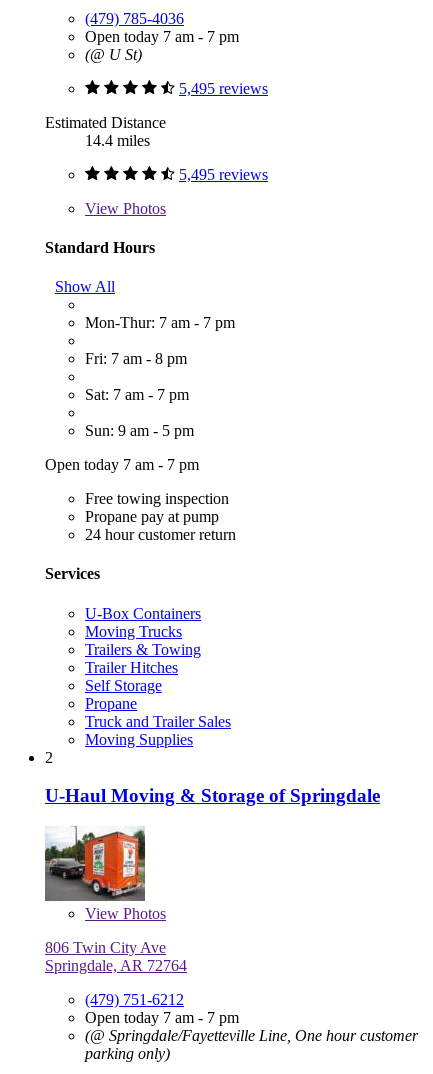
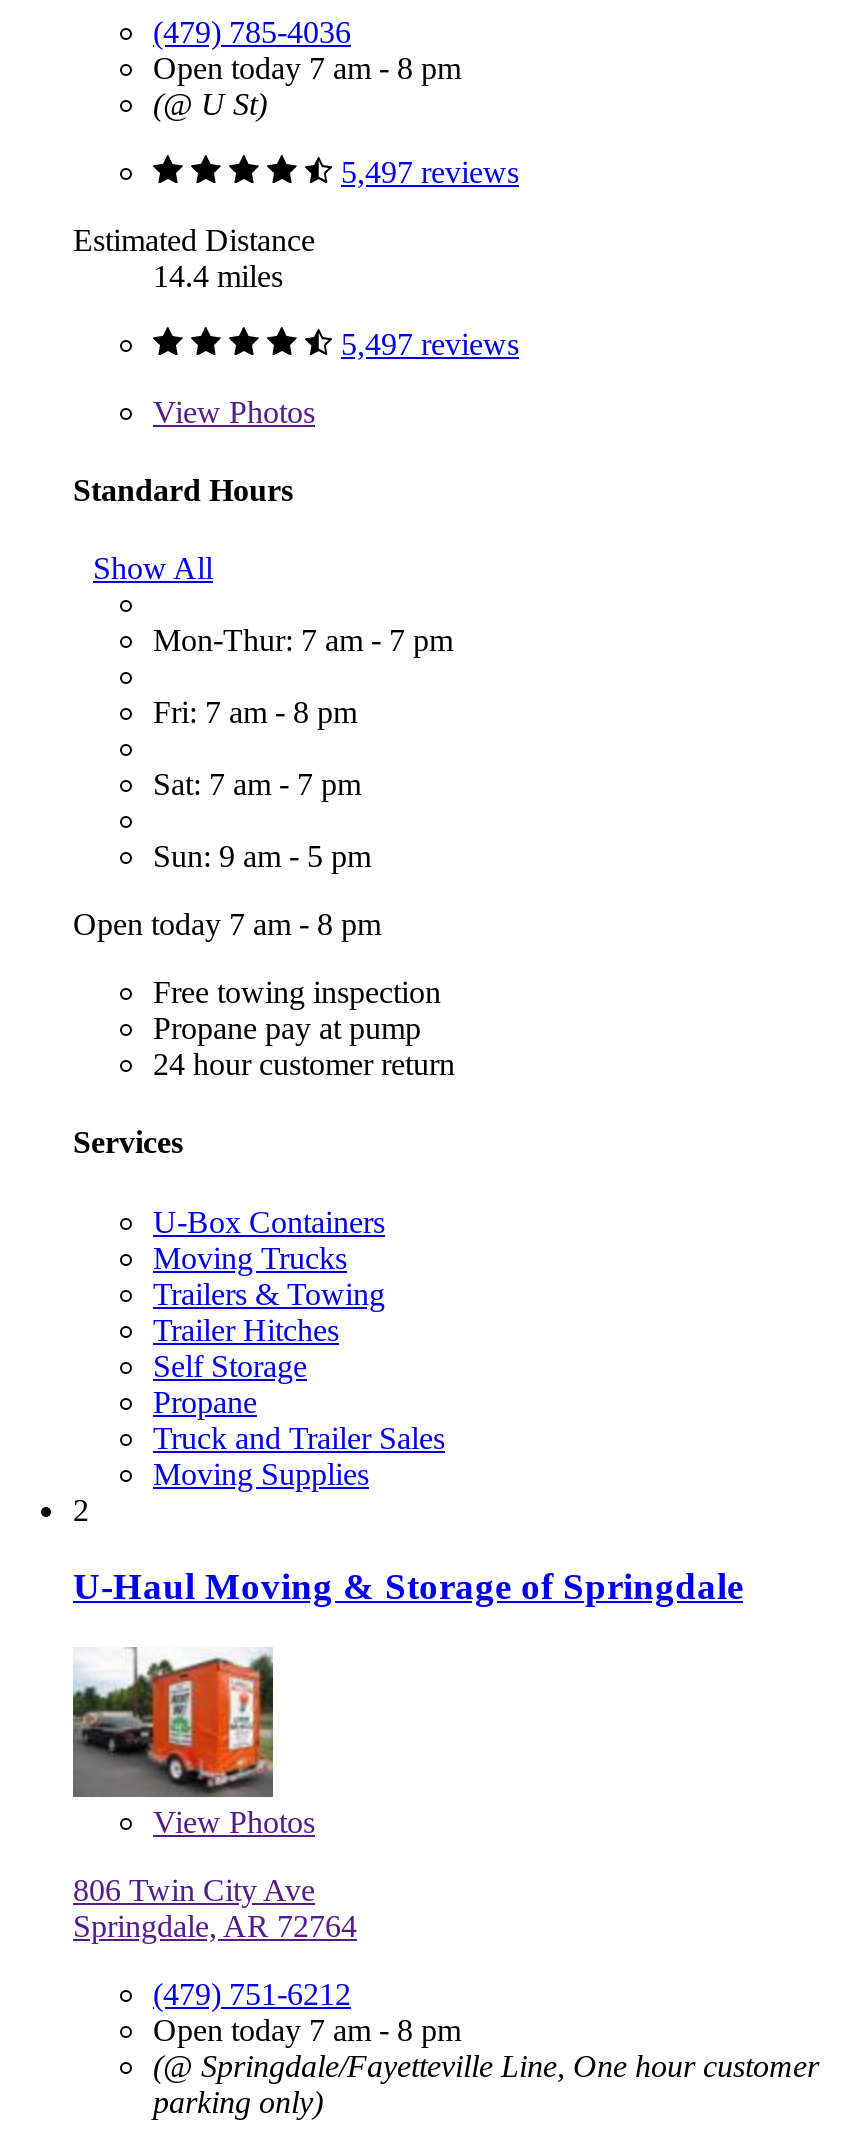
- Open today 7 am - 7 pm
+ Open today 7 am - 8 pm

- 5,495 reviews
+ 5,497 reviews

- 5,495 reviews
+ 5,497 reviews

- Open today 7 am - 7 pm
+ Open today 7 am - 8 pm

- Open today 7 am - 7 pm
+ Open today 7 am - 8 pm
